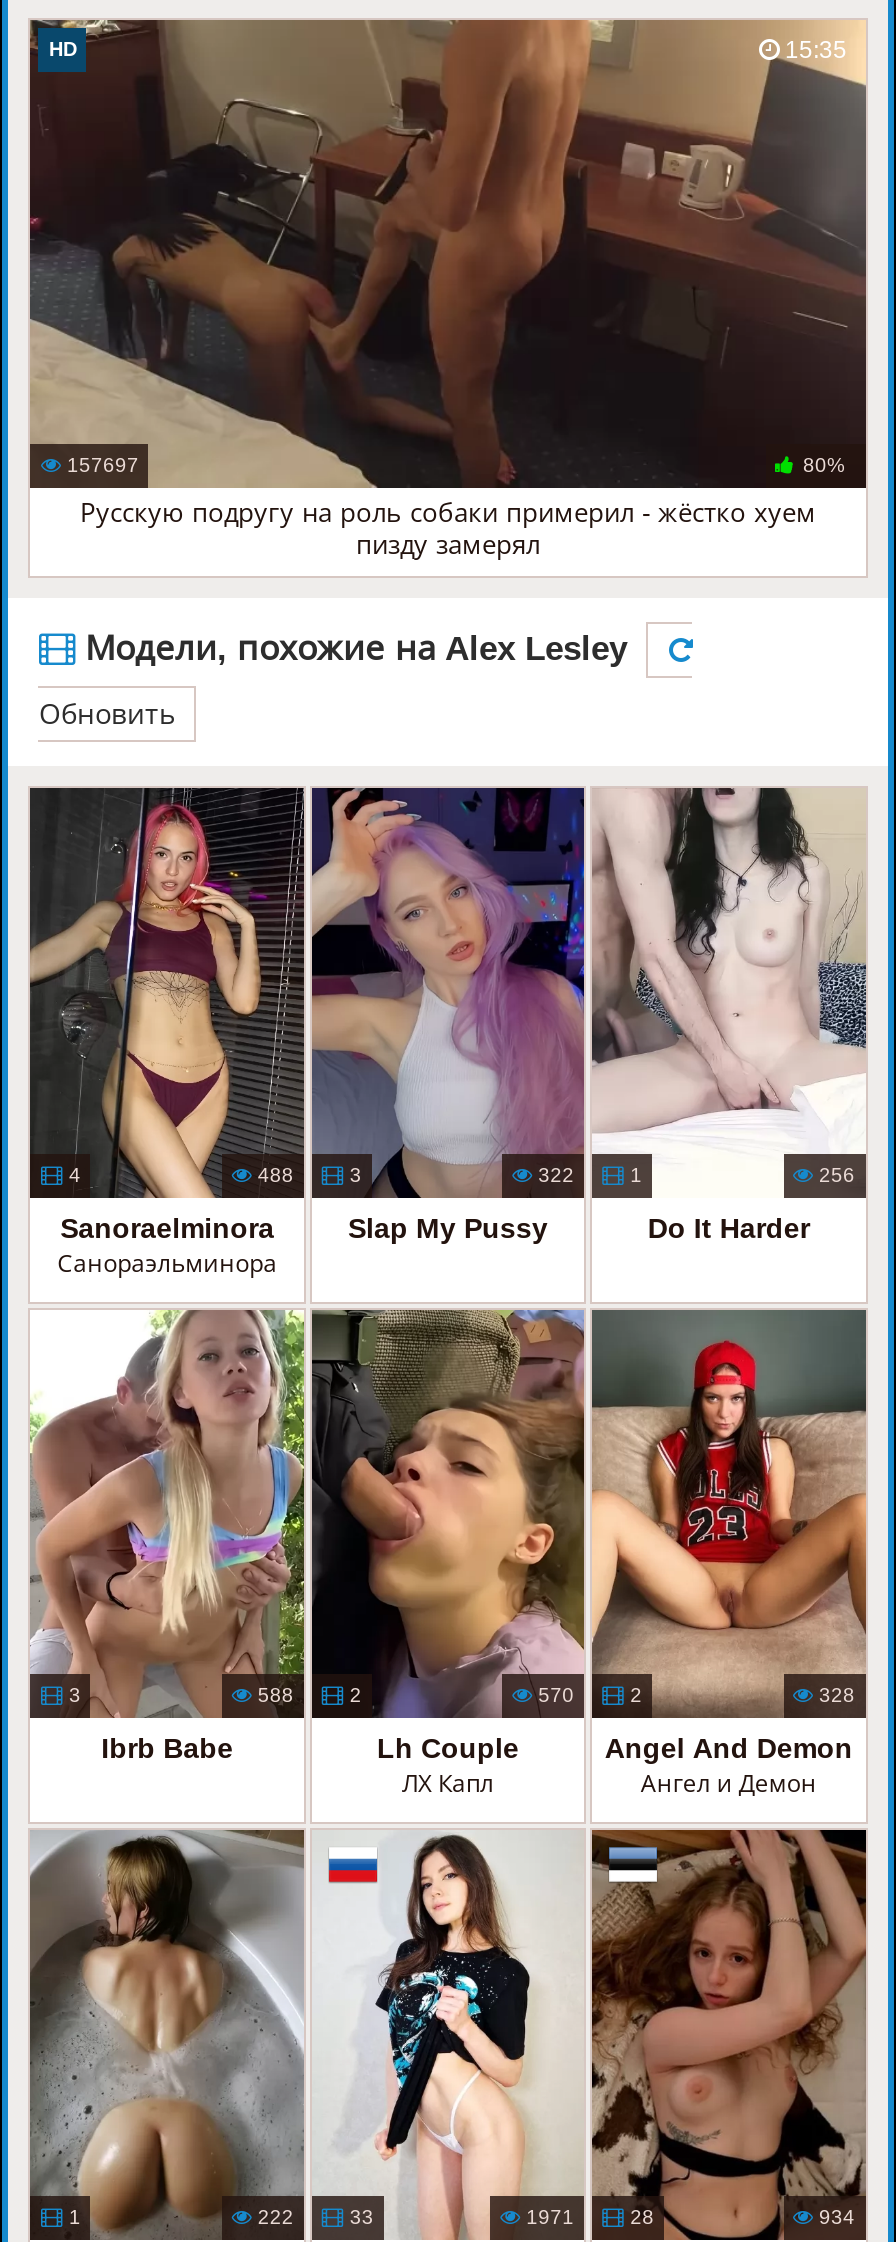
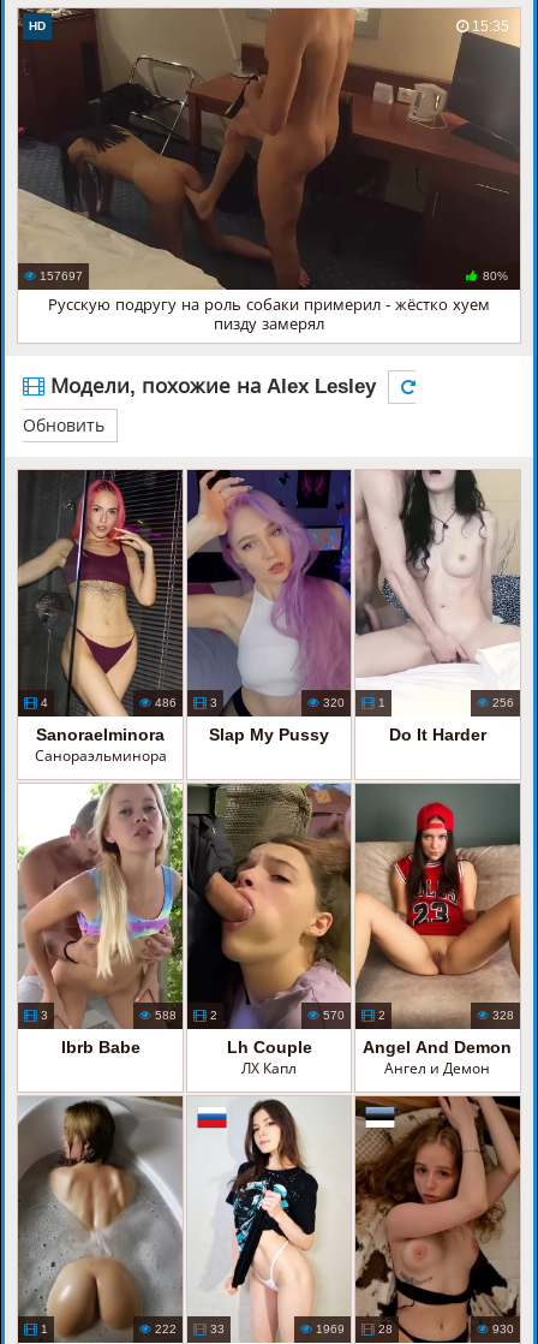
- 488
+ 486

- 322
+ 320

- 1971
+ 1969

- 934
+ 930
